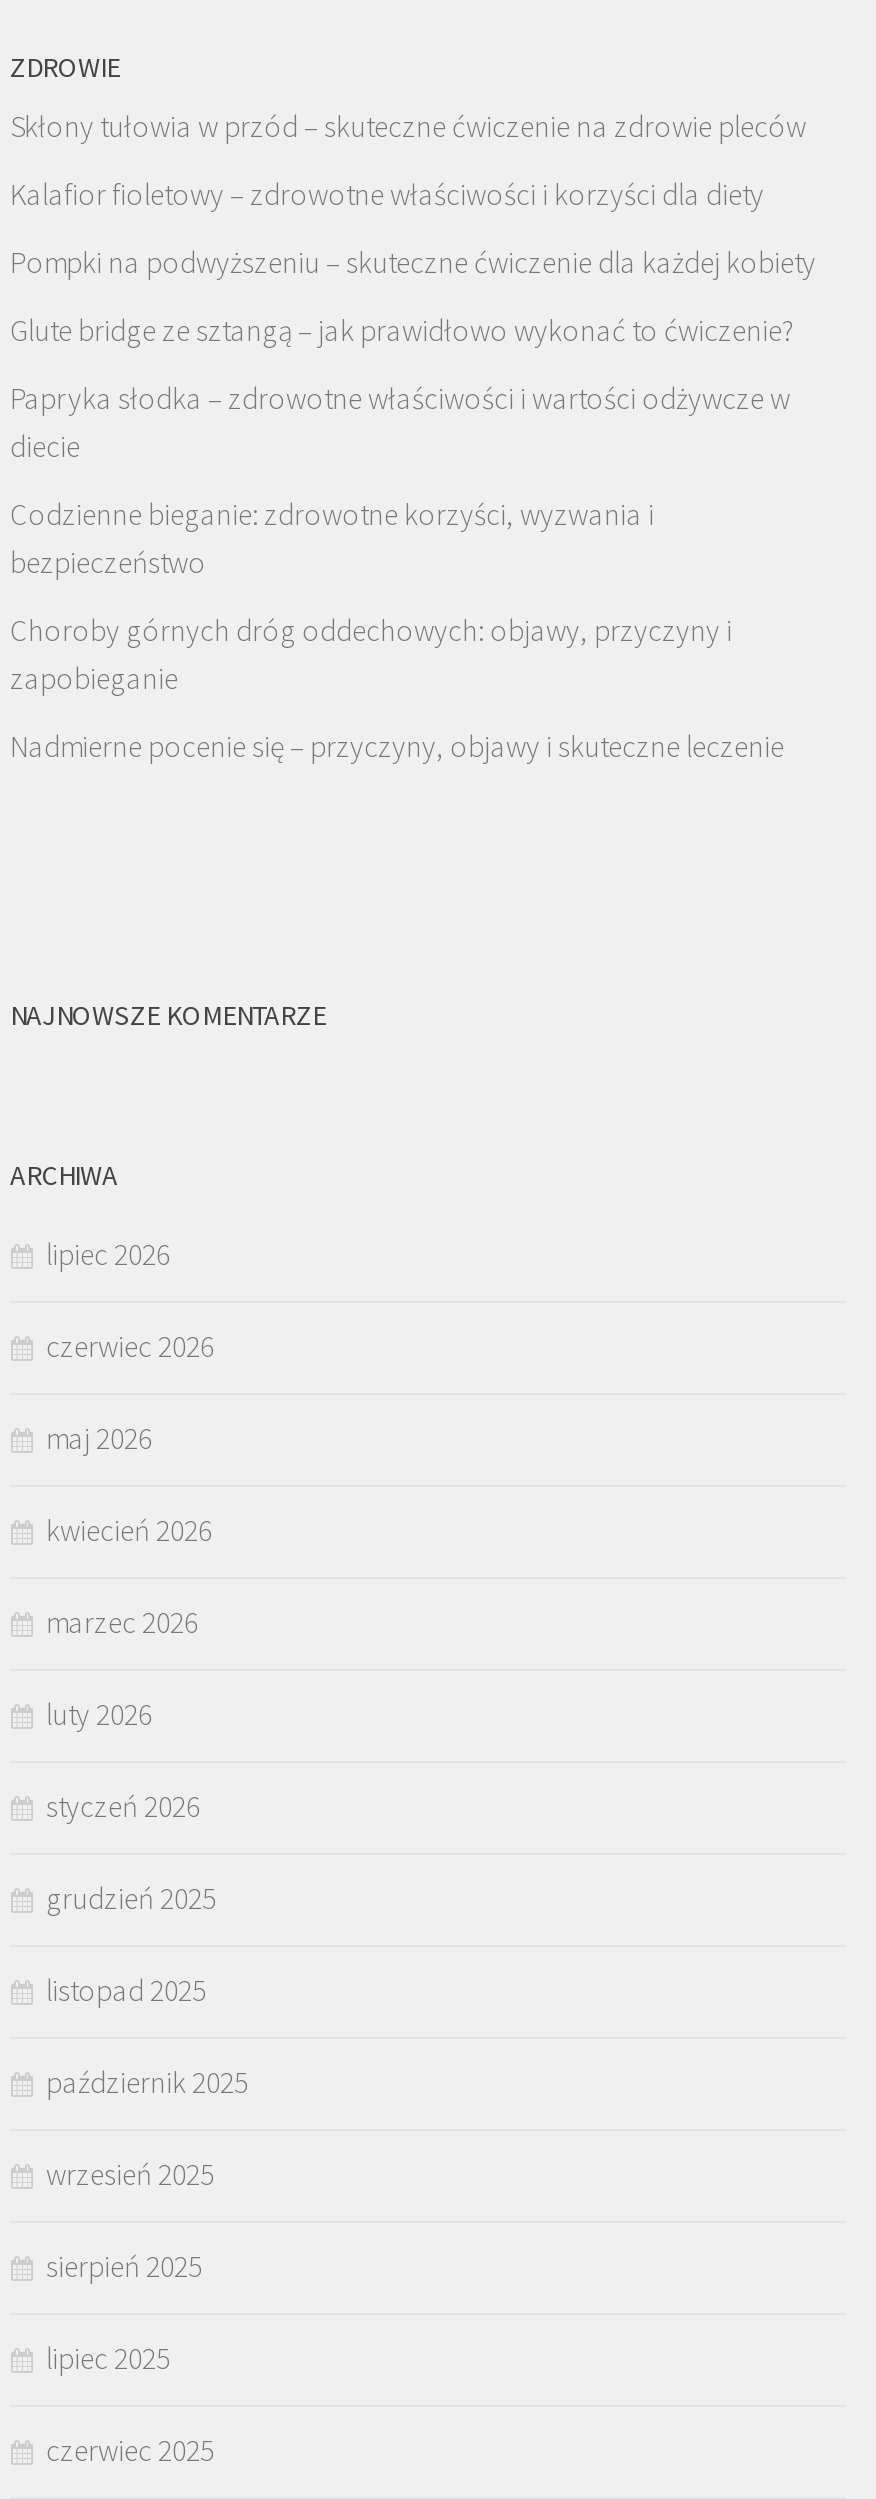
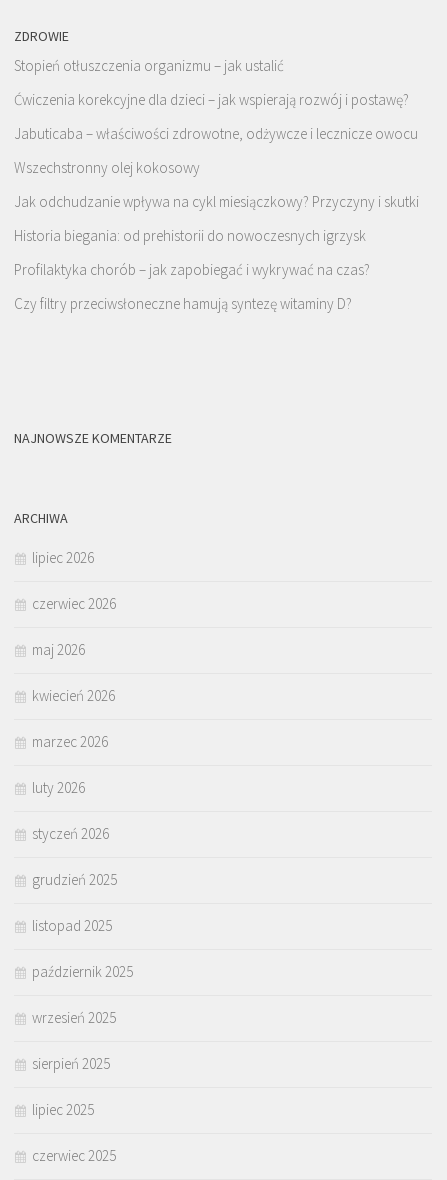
- Skłony tułowia w przód – skuteczne ćwiczenie na zdrowie pleców
+ Stopień otłuszczenia organizmu – jak ustalić

- Kalafior fioletowy – zdrowotne właściwości i korzyści dla diety
+ Ćwiczenia korekcyjne dla dzieci – jak wspierają rozwój i postawę?

- Pompki na podwyższeniu – skuteczne ćwiczenie dla każdej kobiety
+ Jabuticaba – właściwości zdrowotne, odżywcze i lecznicze owocu

- Glute bridge ze sztangą – jak prawidłowo wykonać to ćwiczenie?
+ Wszechstronny olej kokosowy

- Papryka słodka – zdrowotne właściwości i wartości odżywcze w
- diecie
+ Jak odchudzanie wpływa na cykl miesiączkowy? Przyczyny i skutki

- Codzienne bieganie: zdrowotne korzyści, wyzwania i
- bezpieczeństwo
+ Historia biegania: od prehistorii do nowoczesnych igrzysk

- Choroby górnych dróg oddechowych: objawy, przyczyny i
- zapobieganie
+ Profilaktyka chorób – jak zapobiegać i wykrywać na czas?

- Nadmierne pocenie się – przyczyny, objawy i skuteczne leczenie
+ Czy filtry przeciwsłoneczne hamują syntezę witaminy D?
